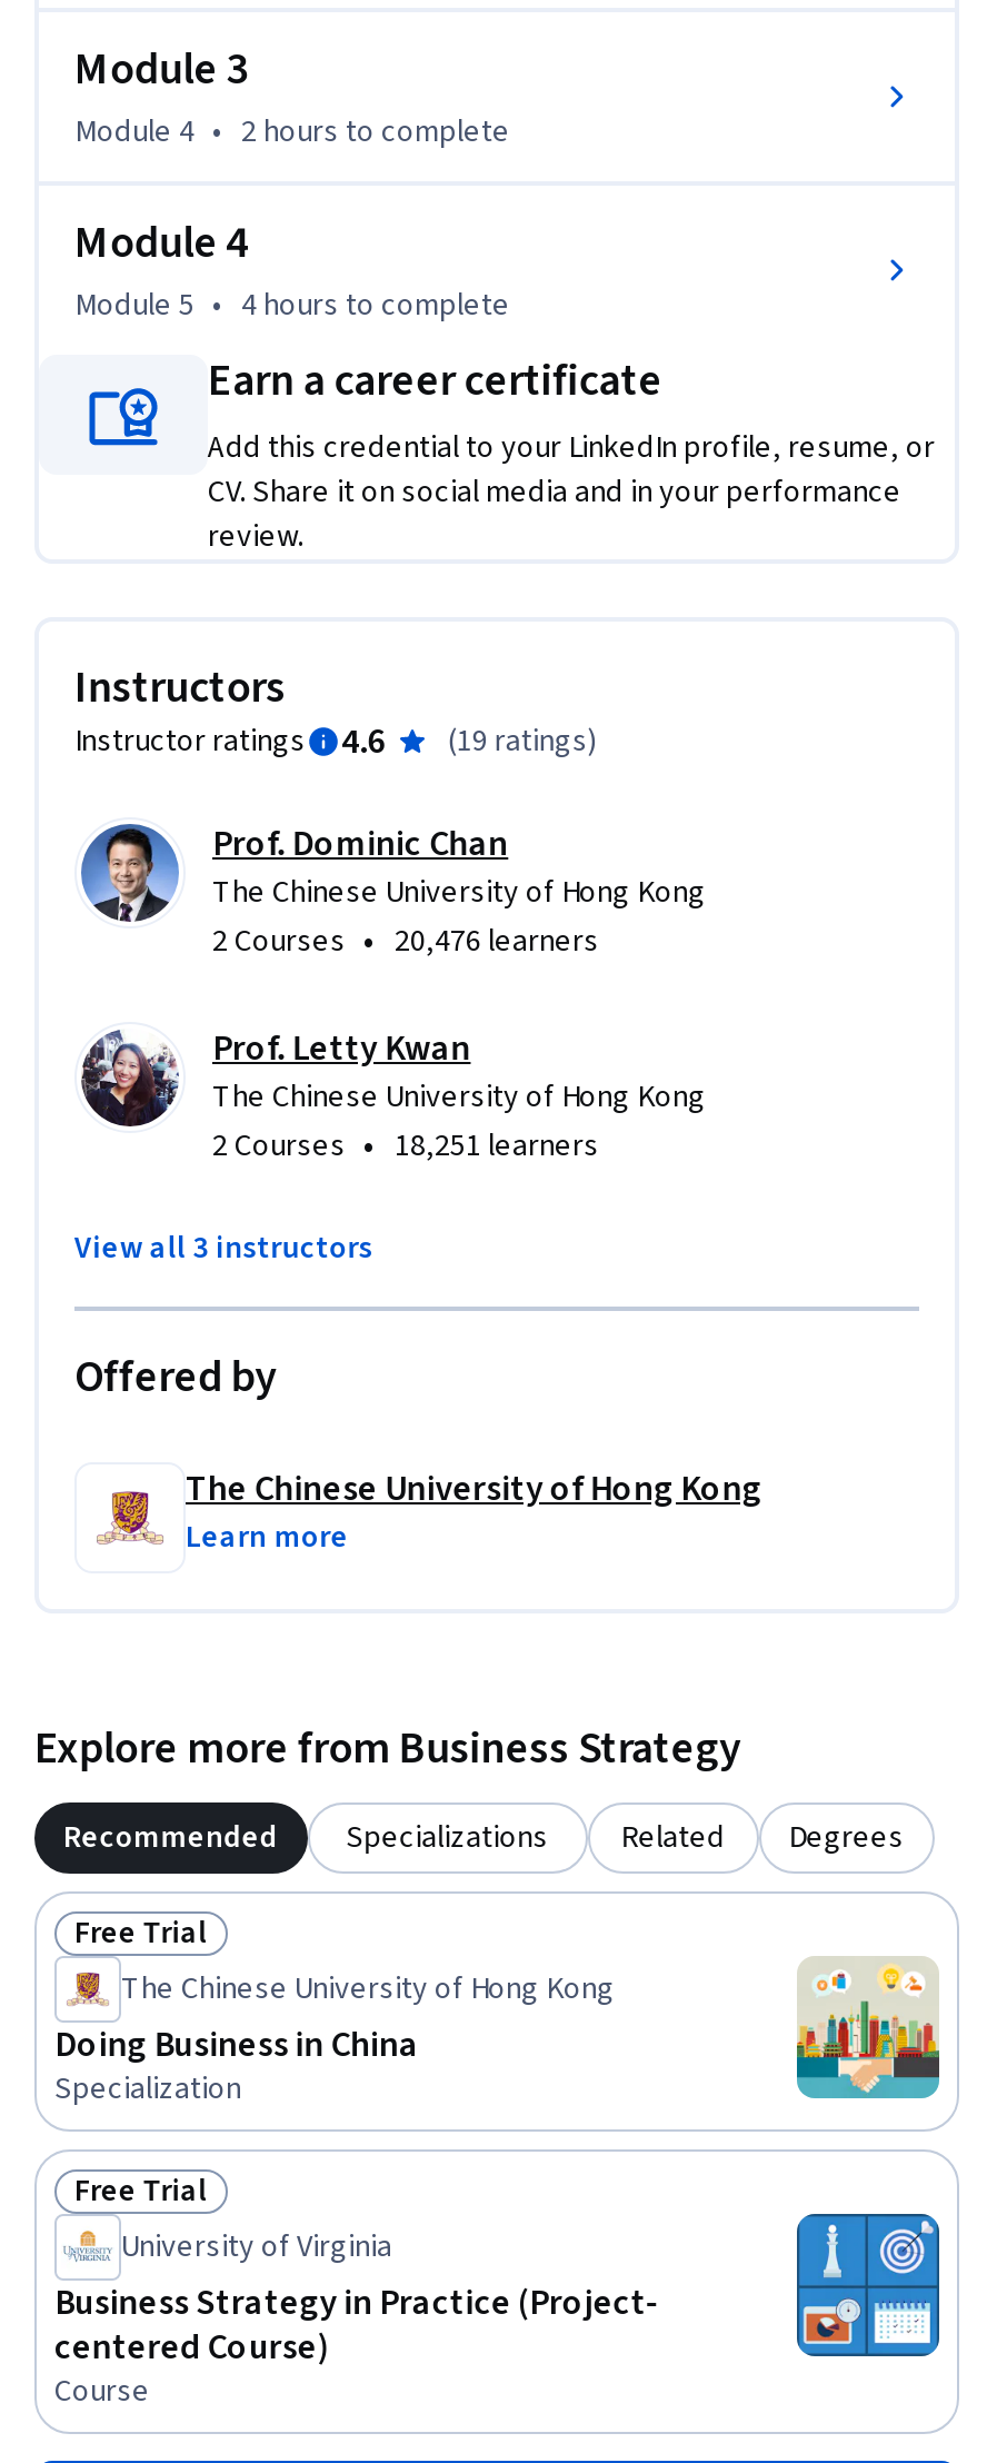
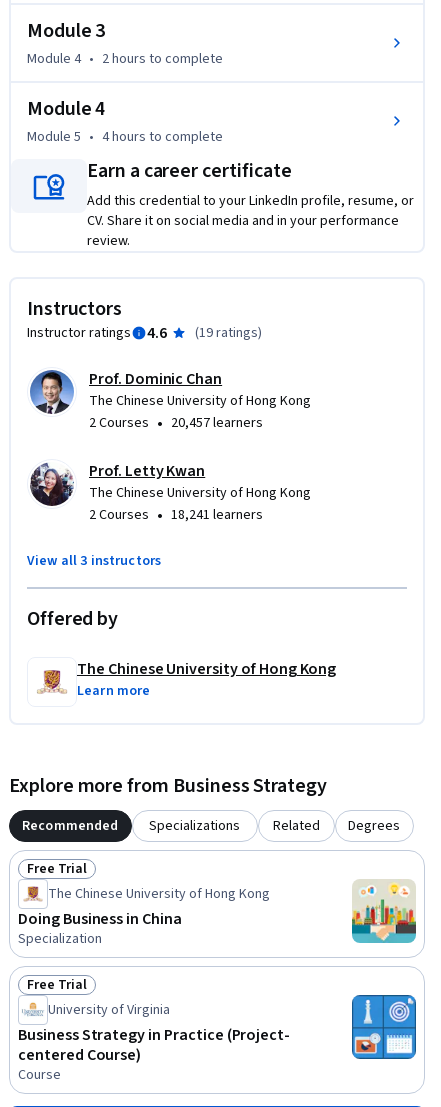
- 2 Courses • 20,476 learners
+ 2 Courses • 20,457 learners

- 2 Courses • 18,251 learners
+ 2 Courses • 18,241 learners
